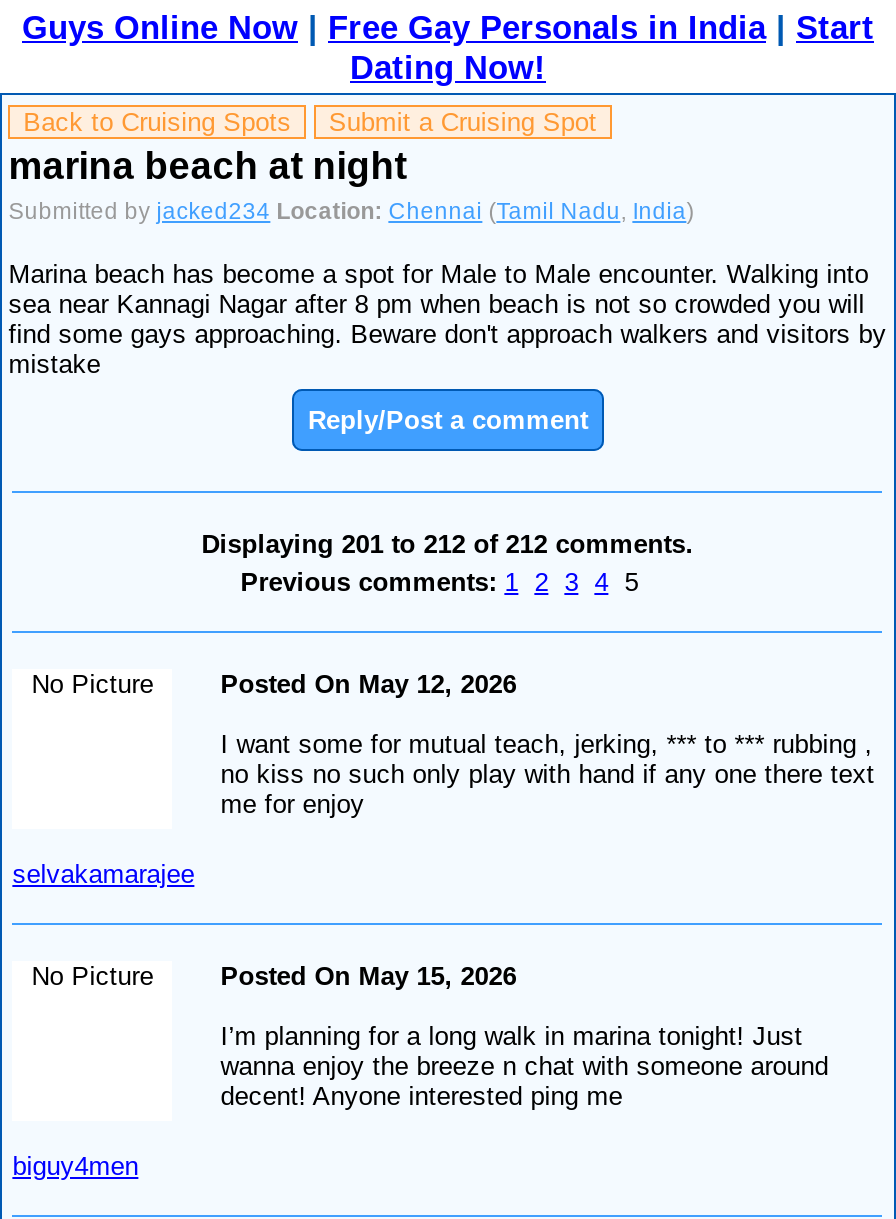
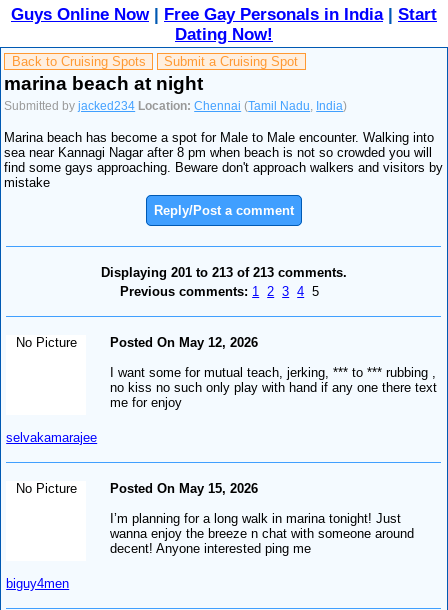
- Displaying 201 to 212 of 212 comments.
+ Displaying 201 to 213 of 213 comments.
